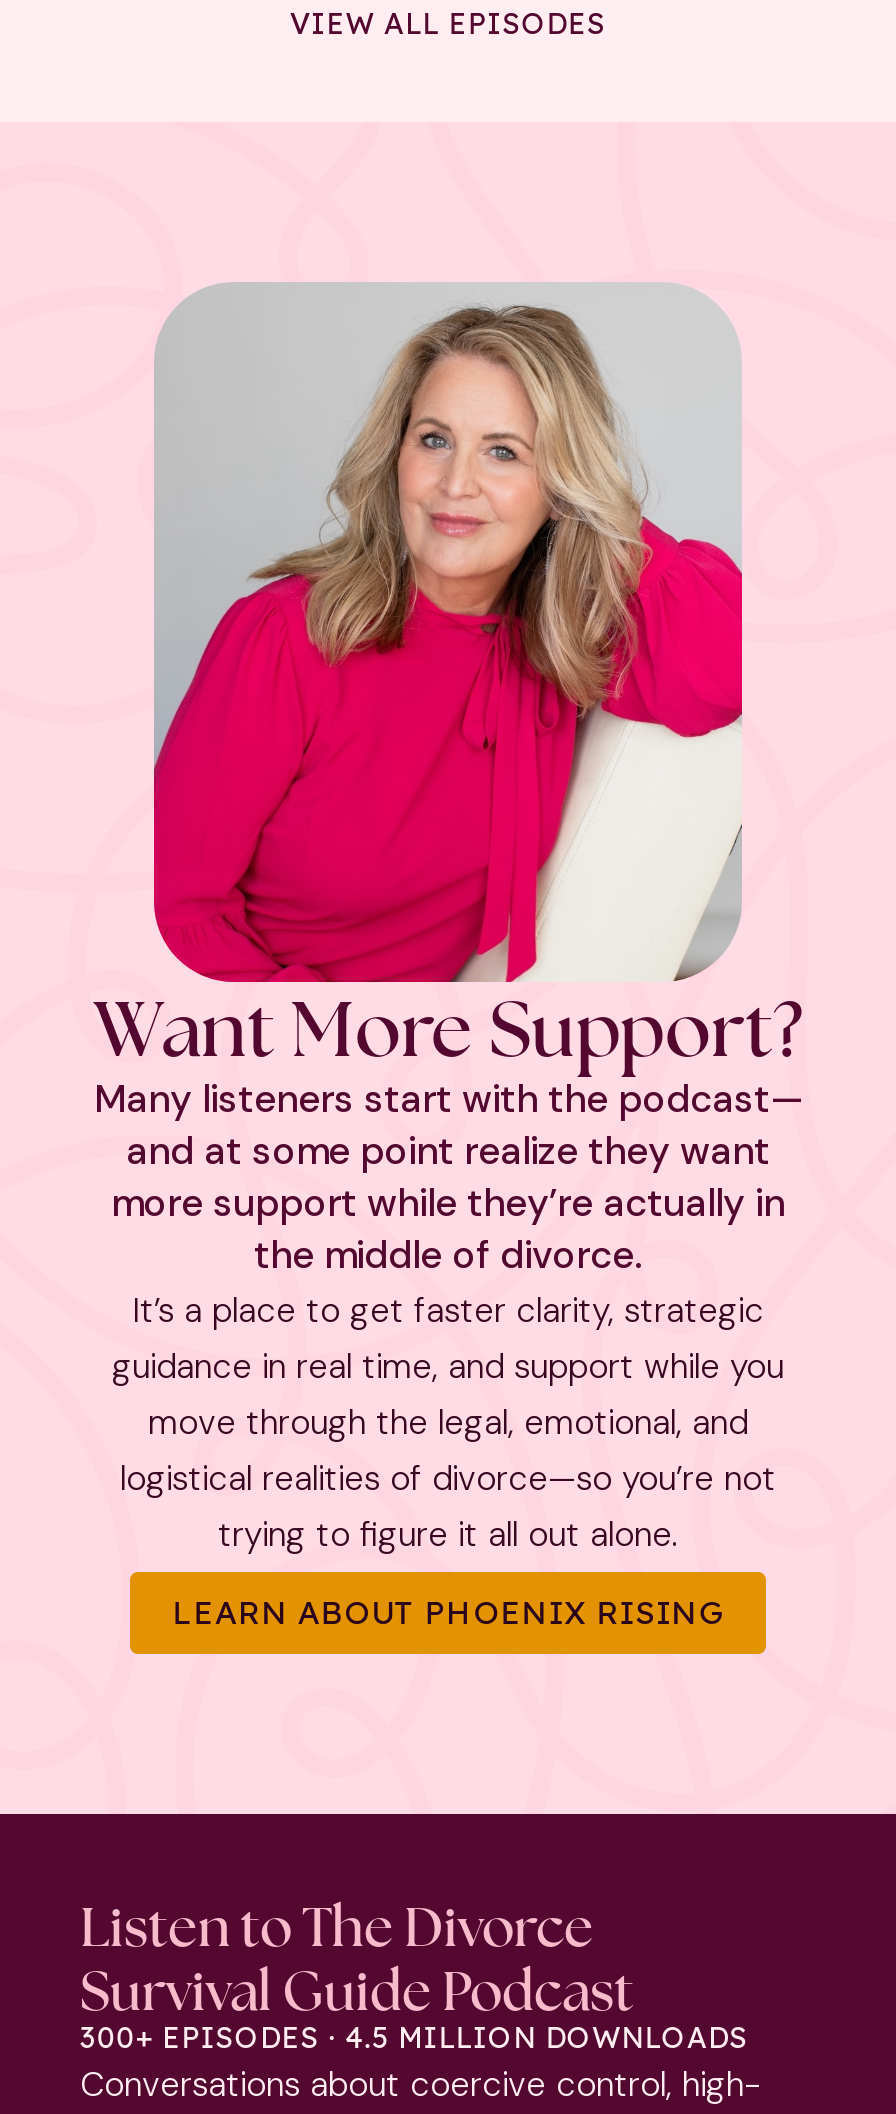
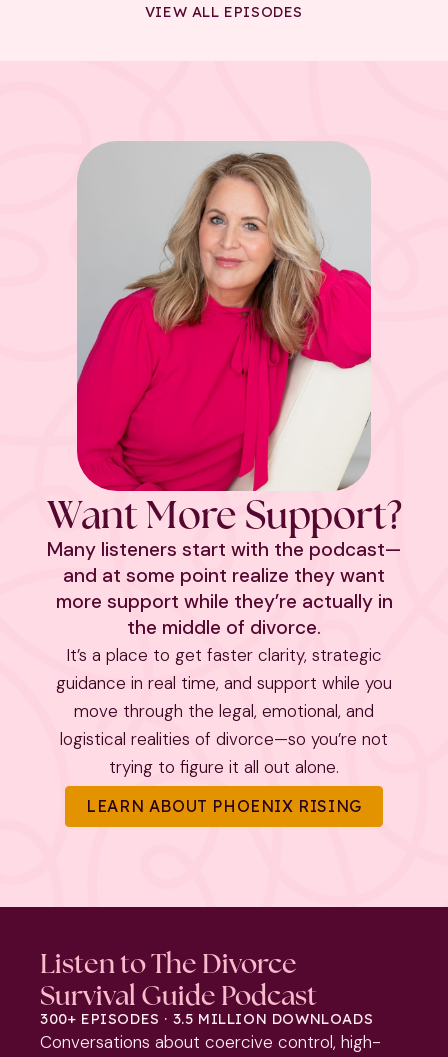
- 300+ EPISODES · 4.5 MILLION DOWNLOADS
+ 300+ EPISODES · 3.5 MILLION DOWNLOADS
